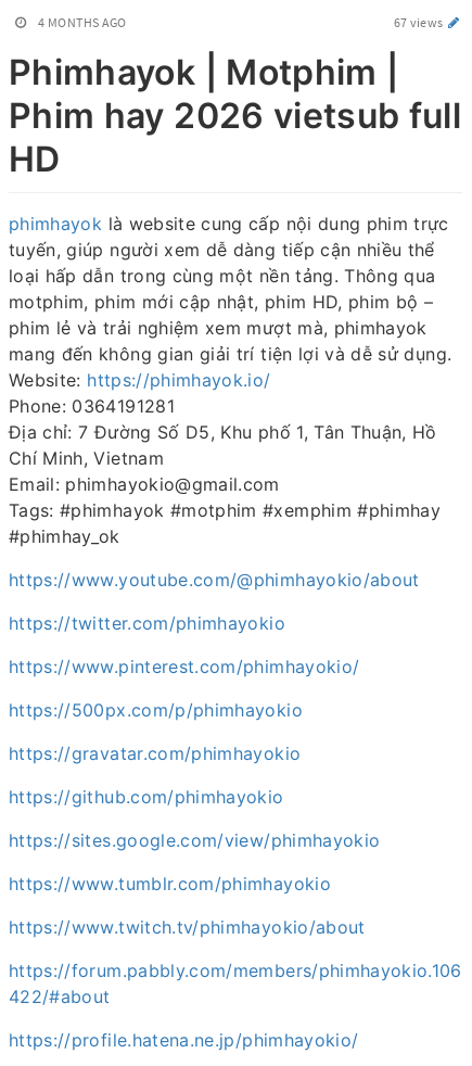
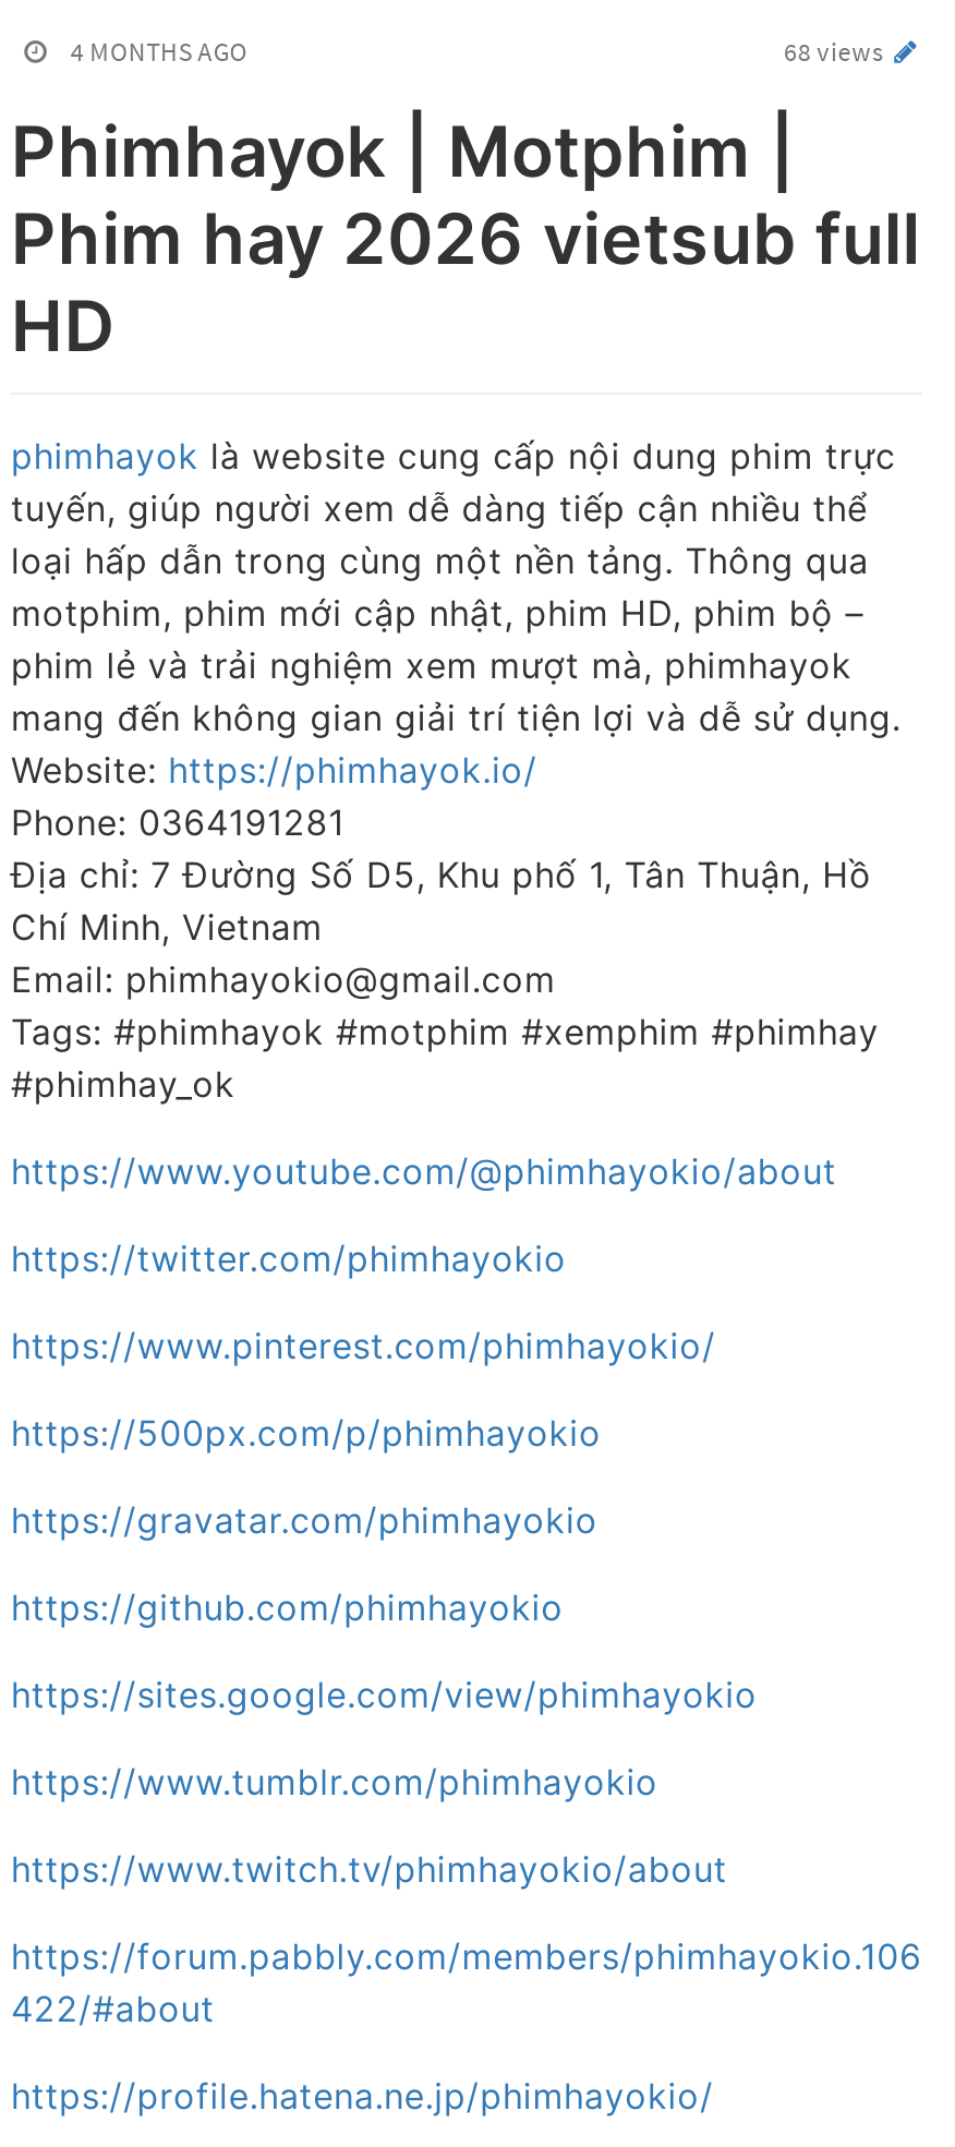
- 67 views
+ 68 views
